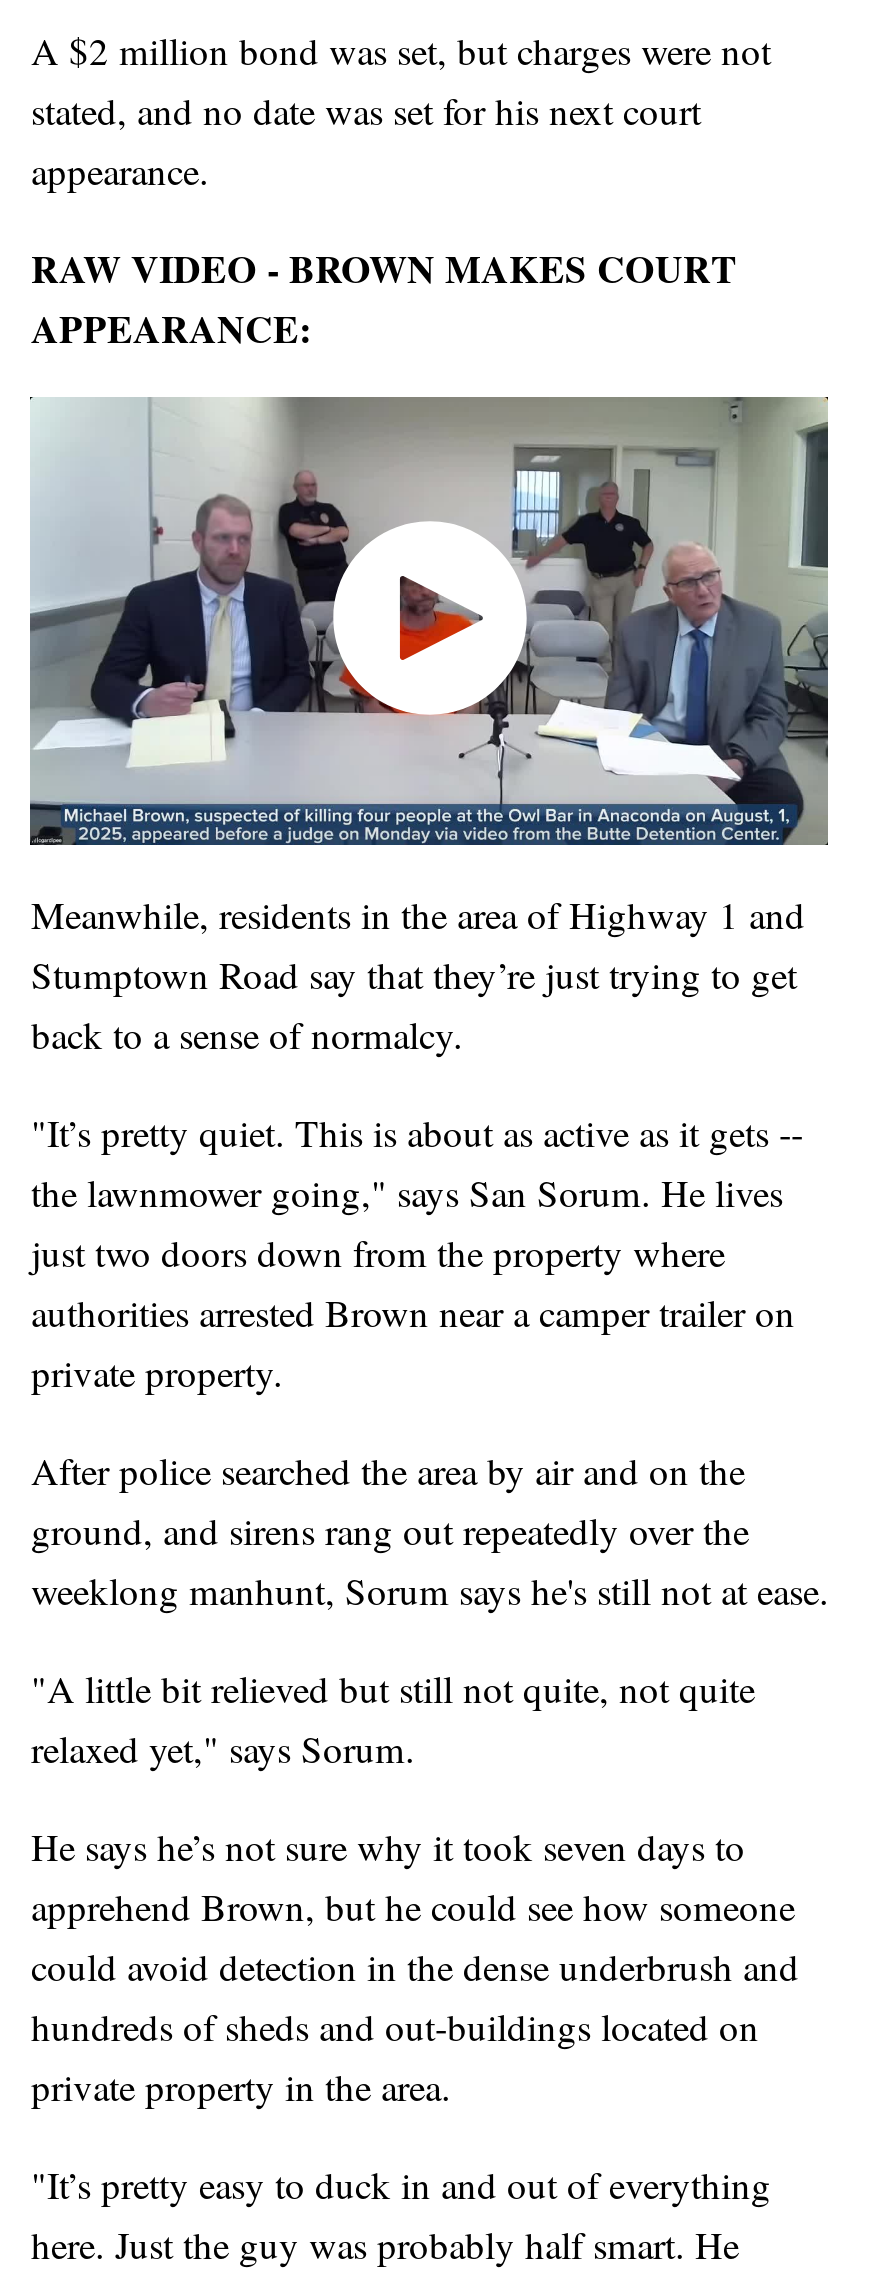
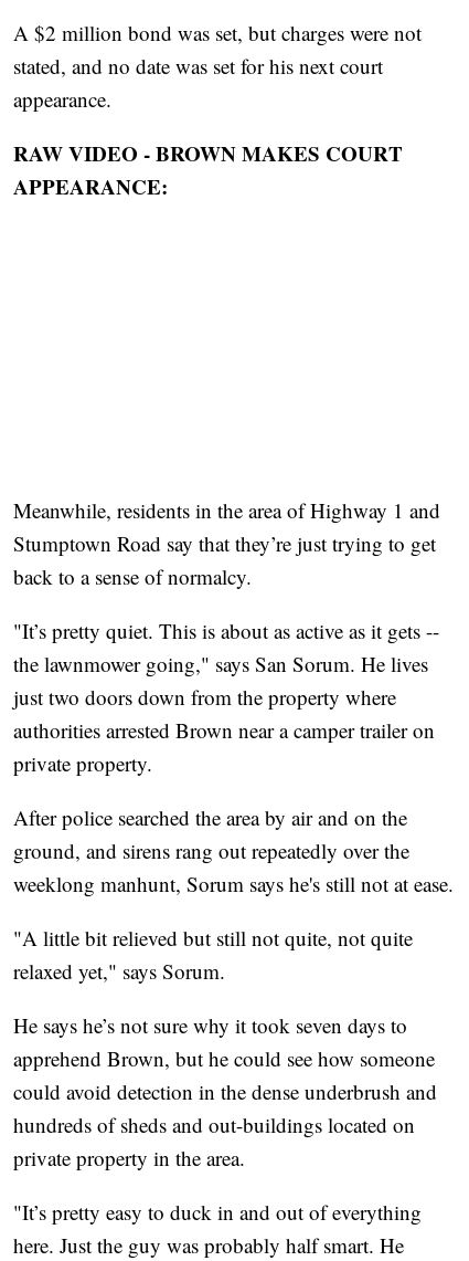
- [image]
